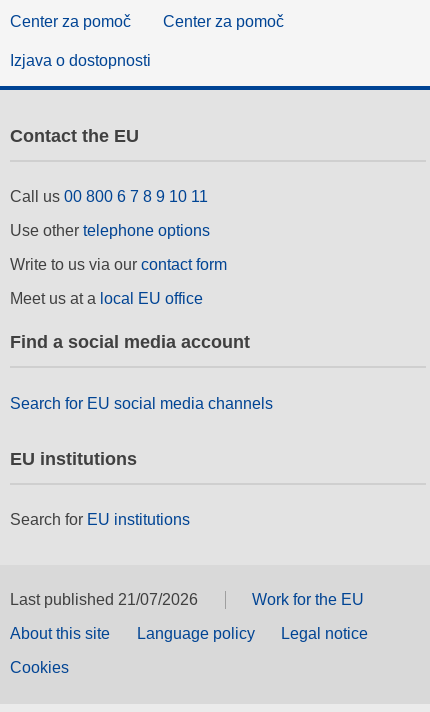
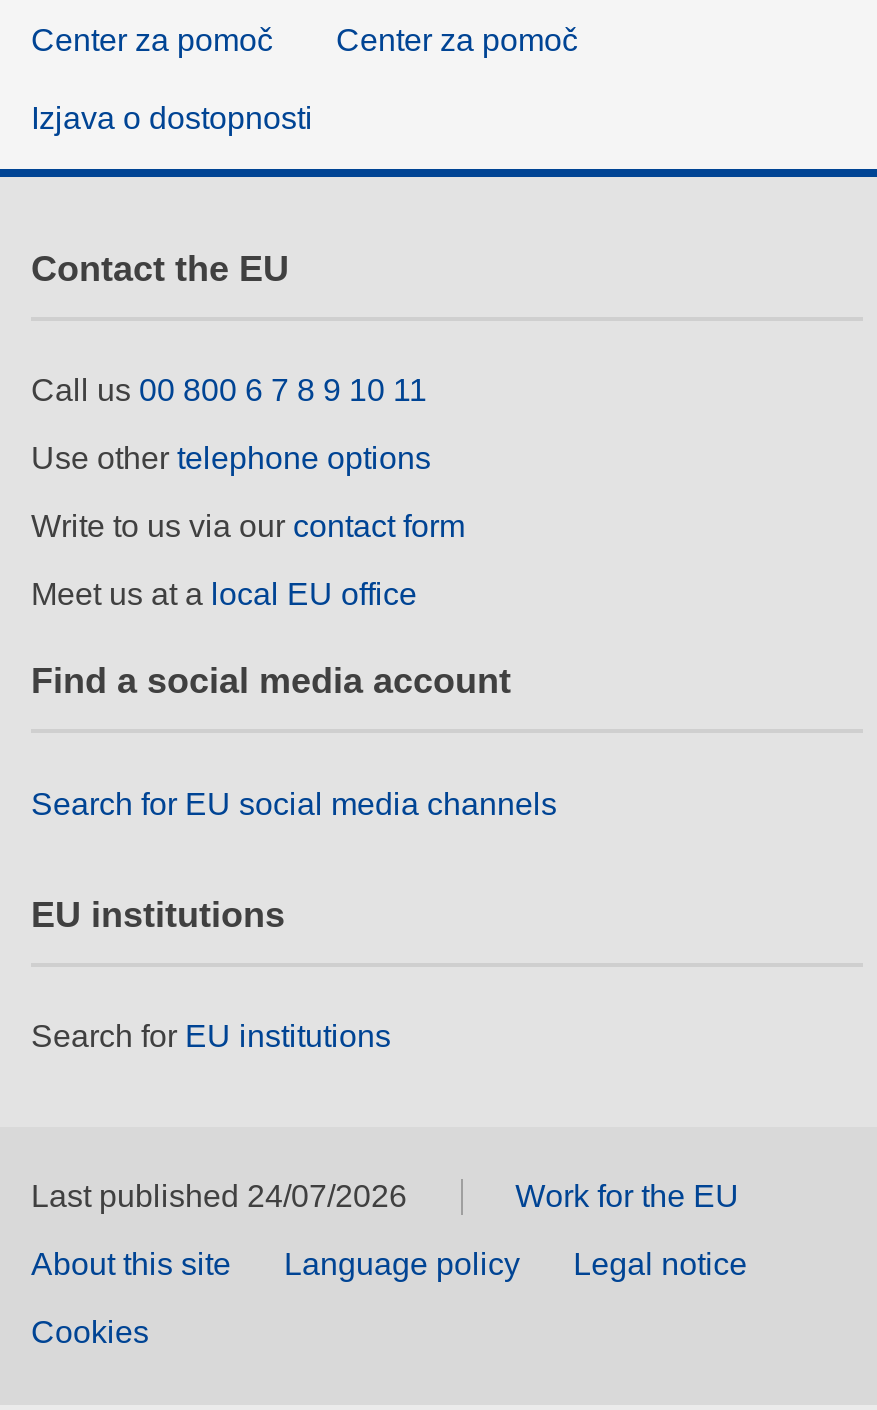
- Last published 21/07/2026
+ Last published 24/07/2026
